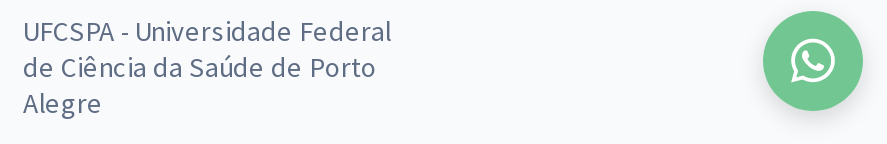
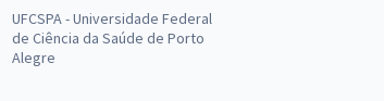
- [image]
